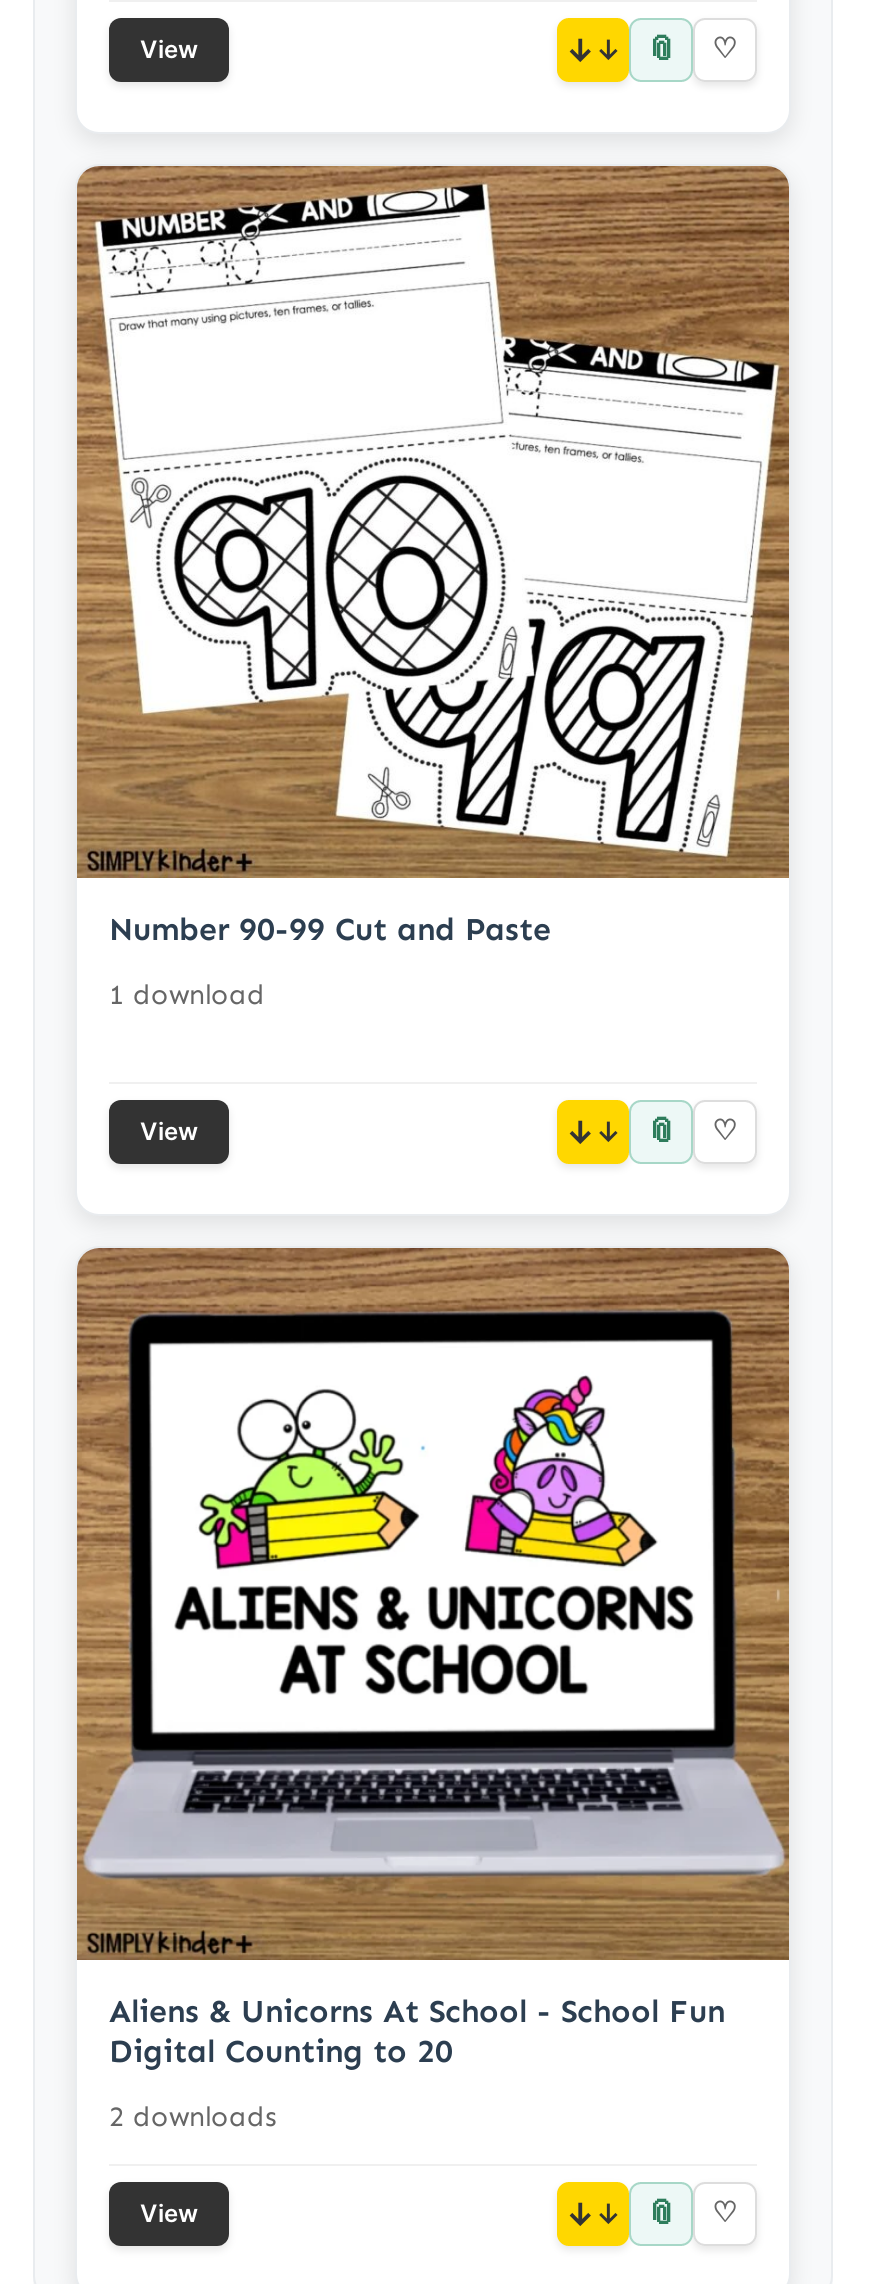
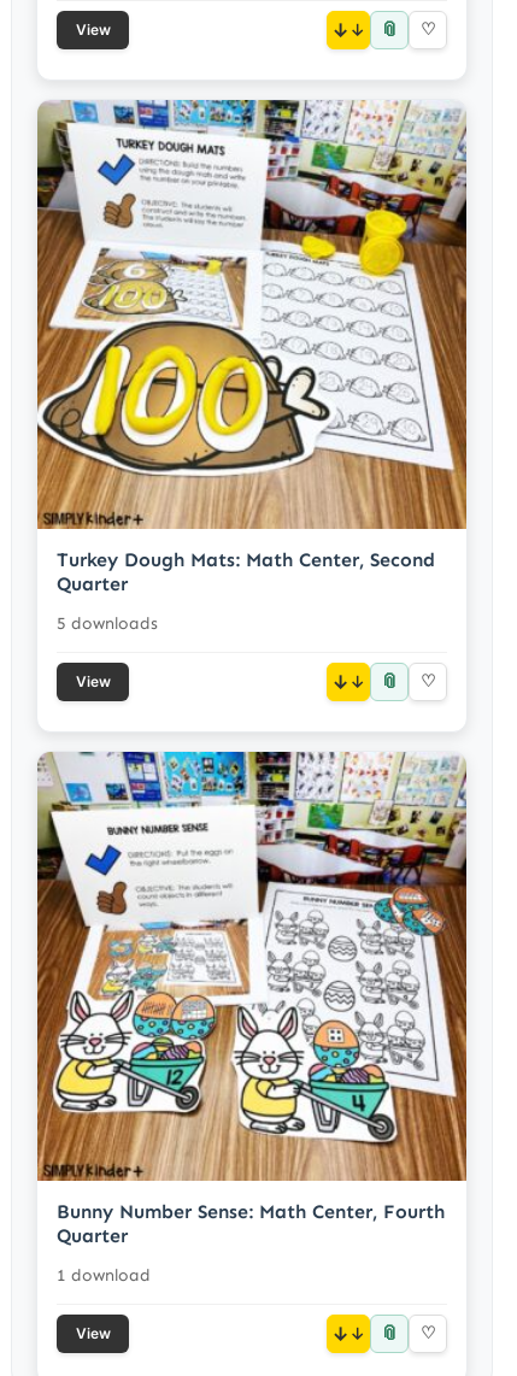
- [image]
- Number 90-99 Cut and Paste
+ [image]
+ Turkey Dough Mats: Math Center, Second
+ Quarter

- 1 download
+ 5 downloads

- [image]
- Aliens & Unicorns At School - School Fun
- Digital Counting to 20
+ [image]
+ Bunny Number Sense: Math Center, Fourth
+ Quarter

- 2 downloads
+ 1 download
